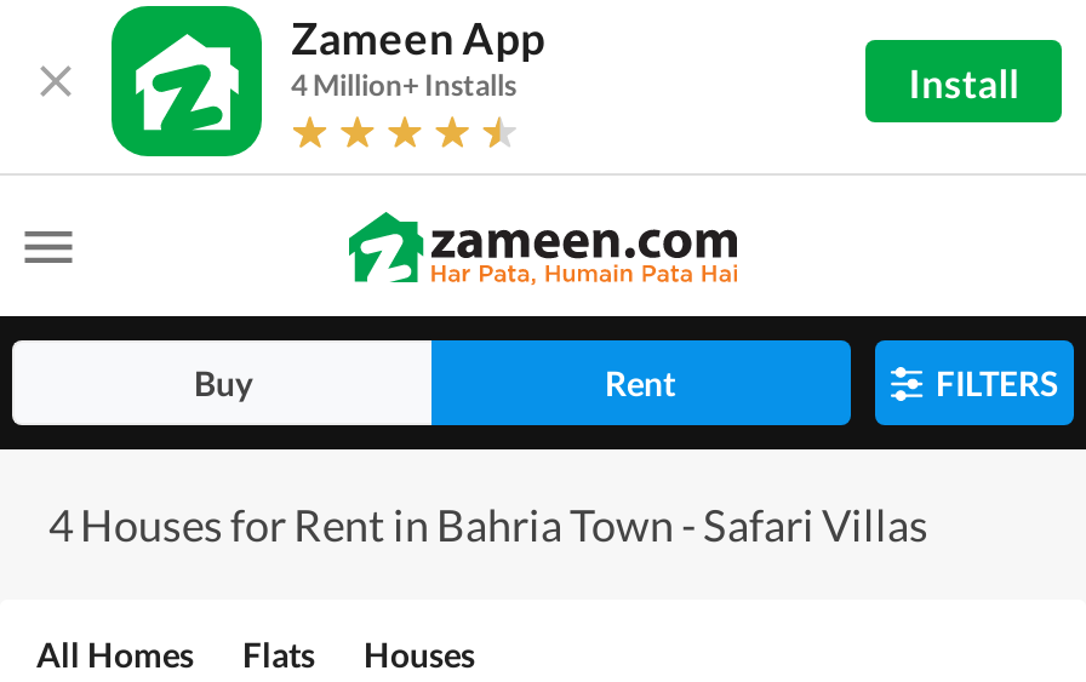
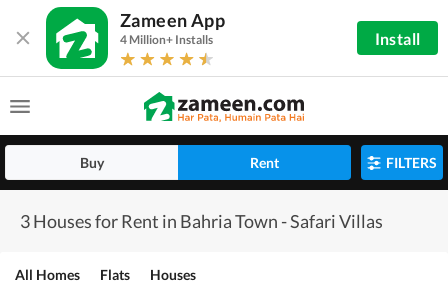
- 4 Houses for Rent in Bahria Town - Safari Villas
+ 3 Houses for Rent in Bahria Town - Safari Villas
